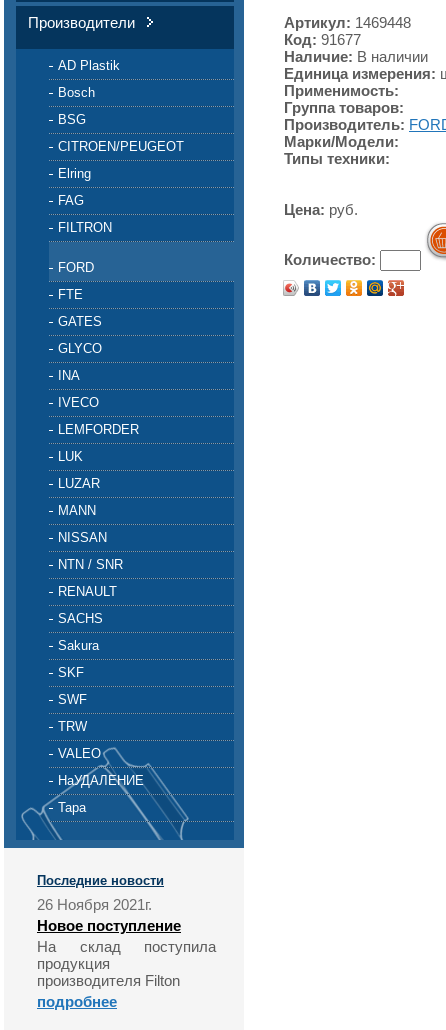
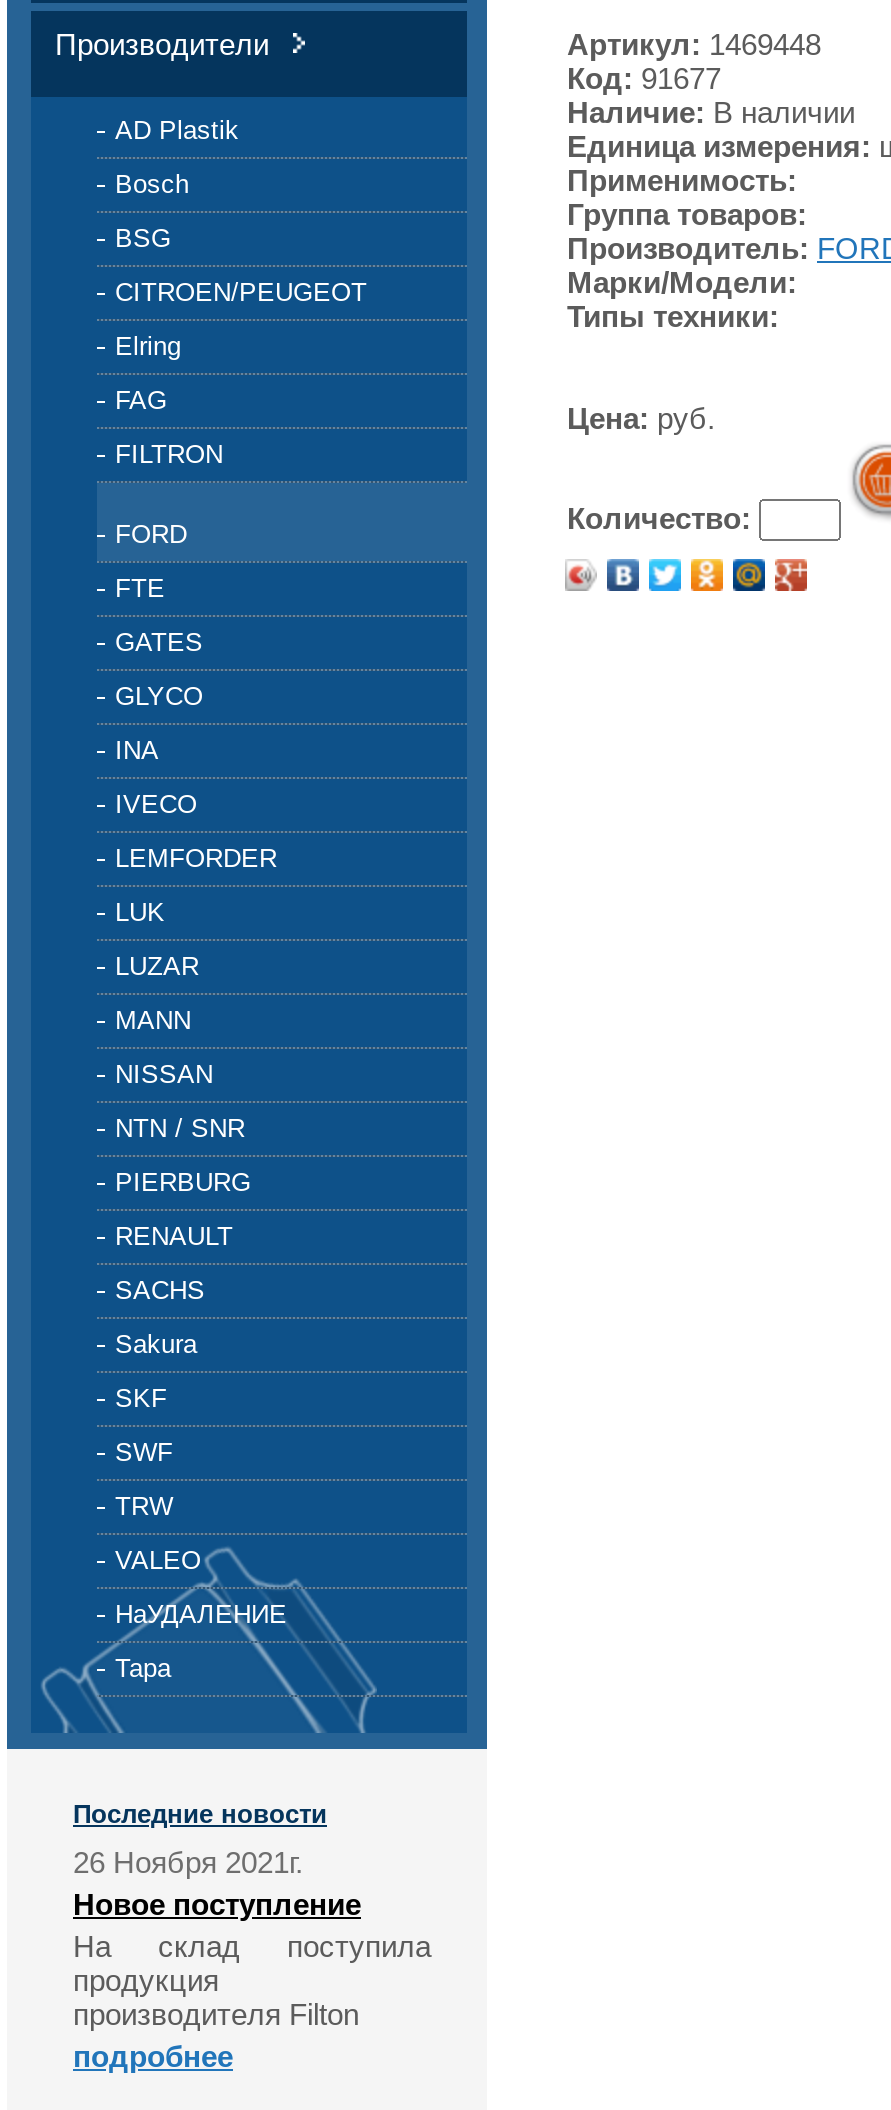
+ PIERBURG
